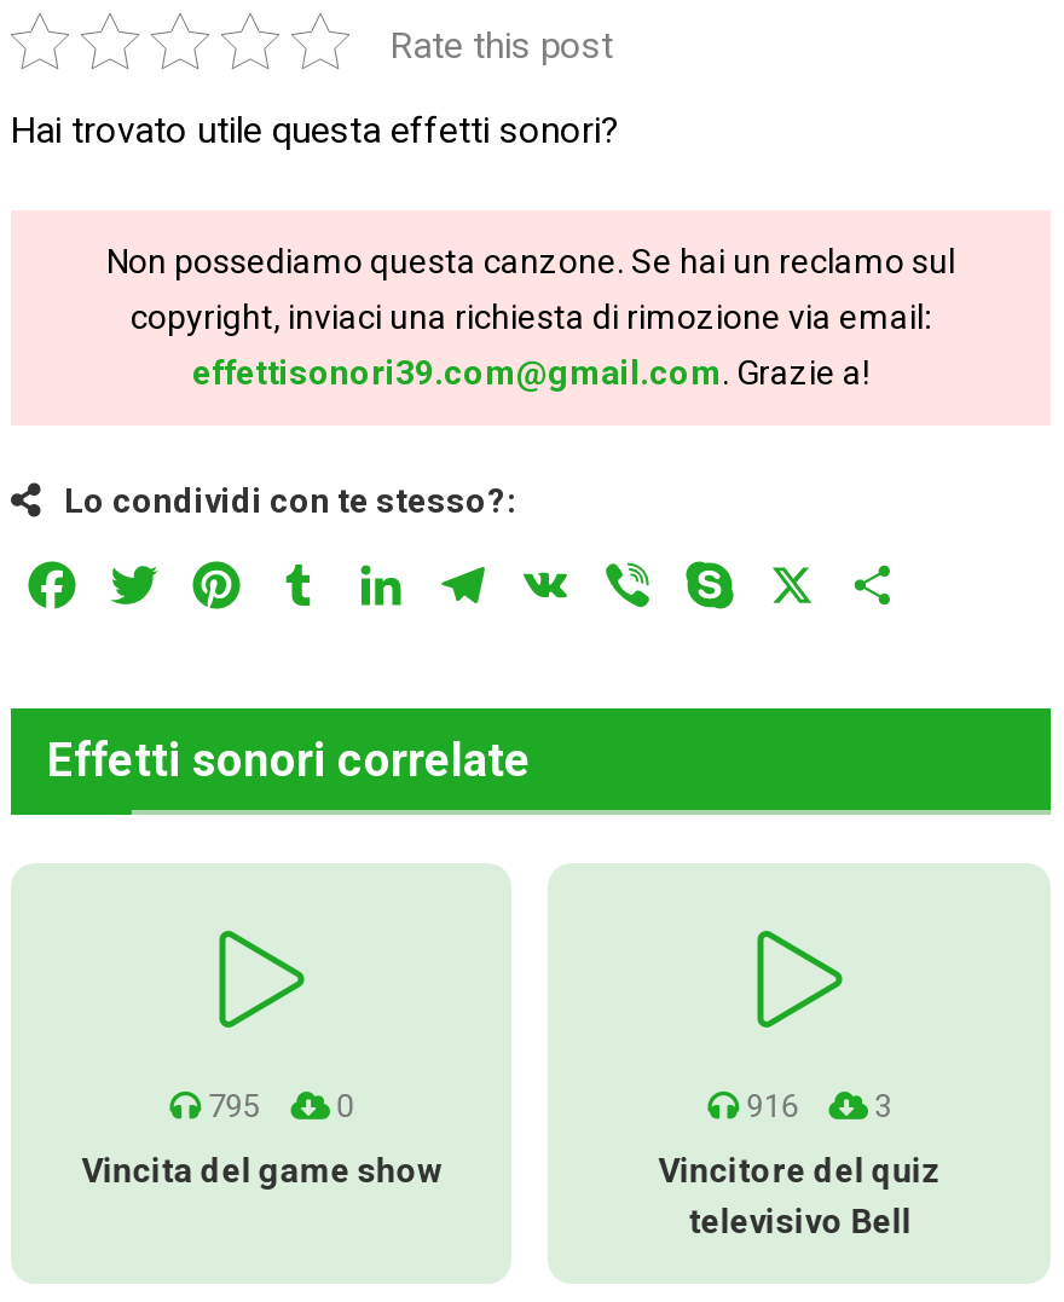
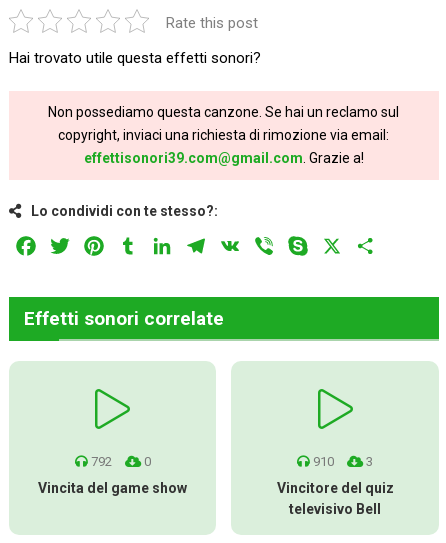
- 795 0
+ 792 0

- 916 3
+ 910 3
